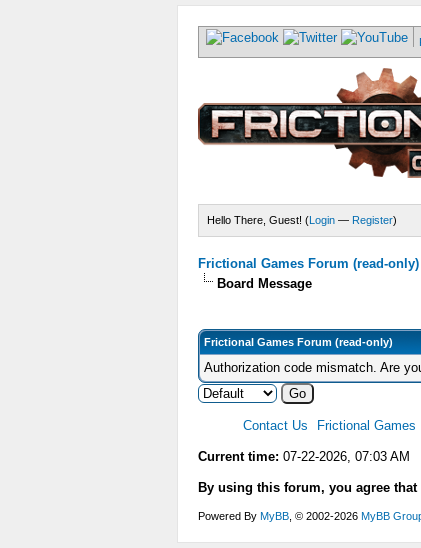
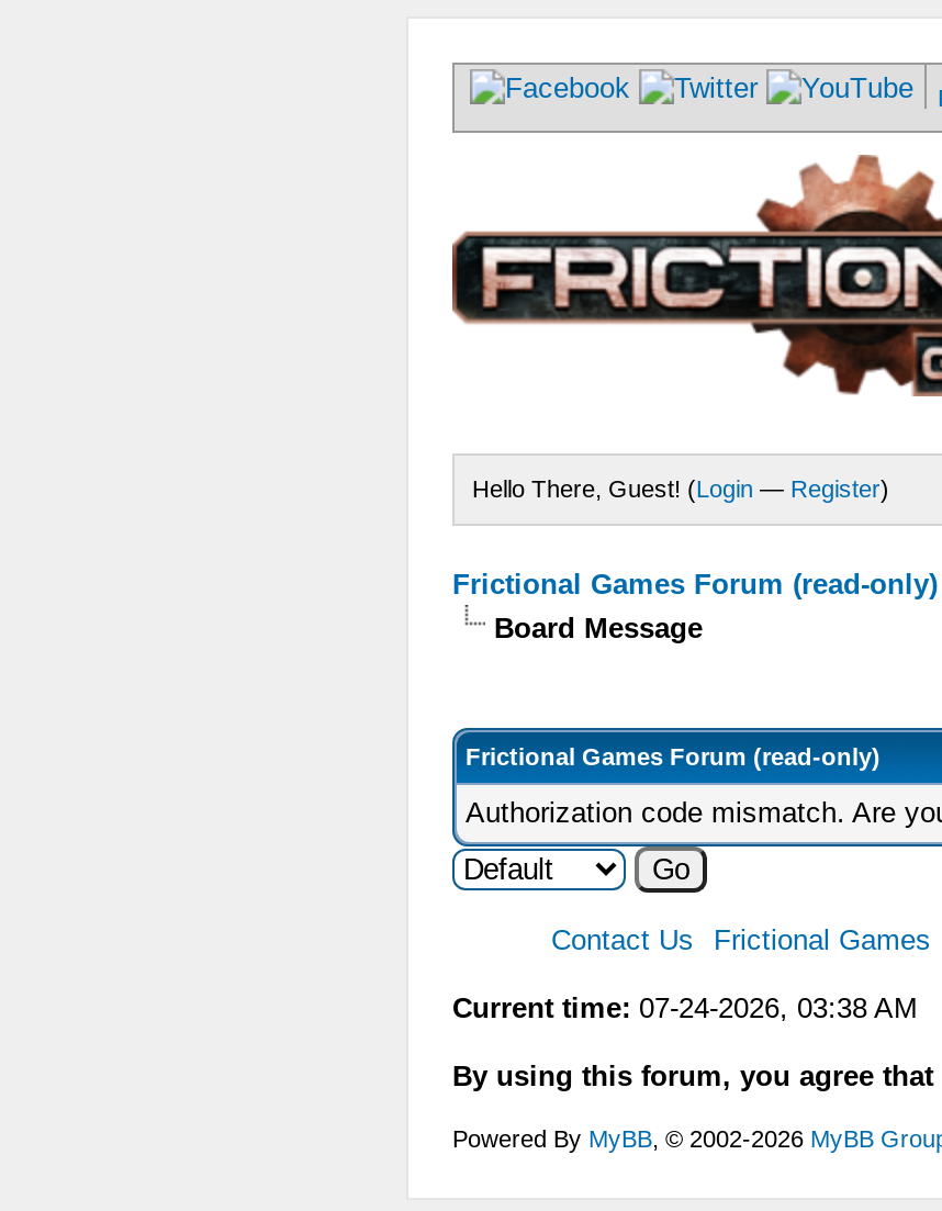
- Current time: 07-22-2026, 07:03 AM
+ Current time: 07-24-2026, 03:38 AM
